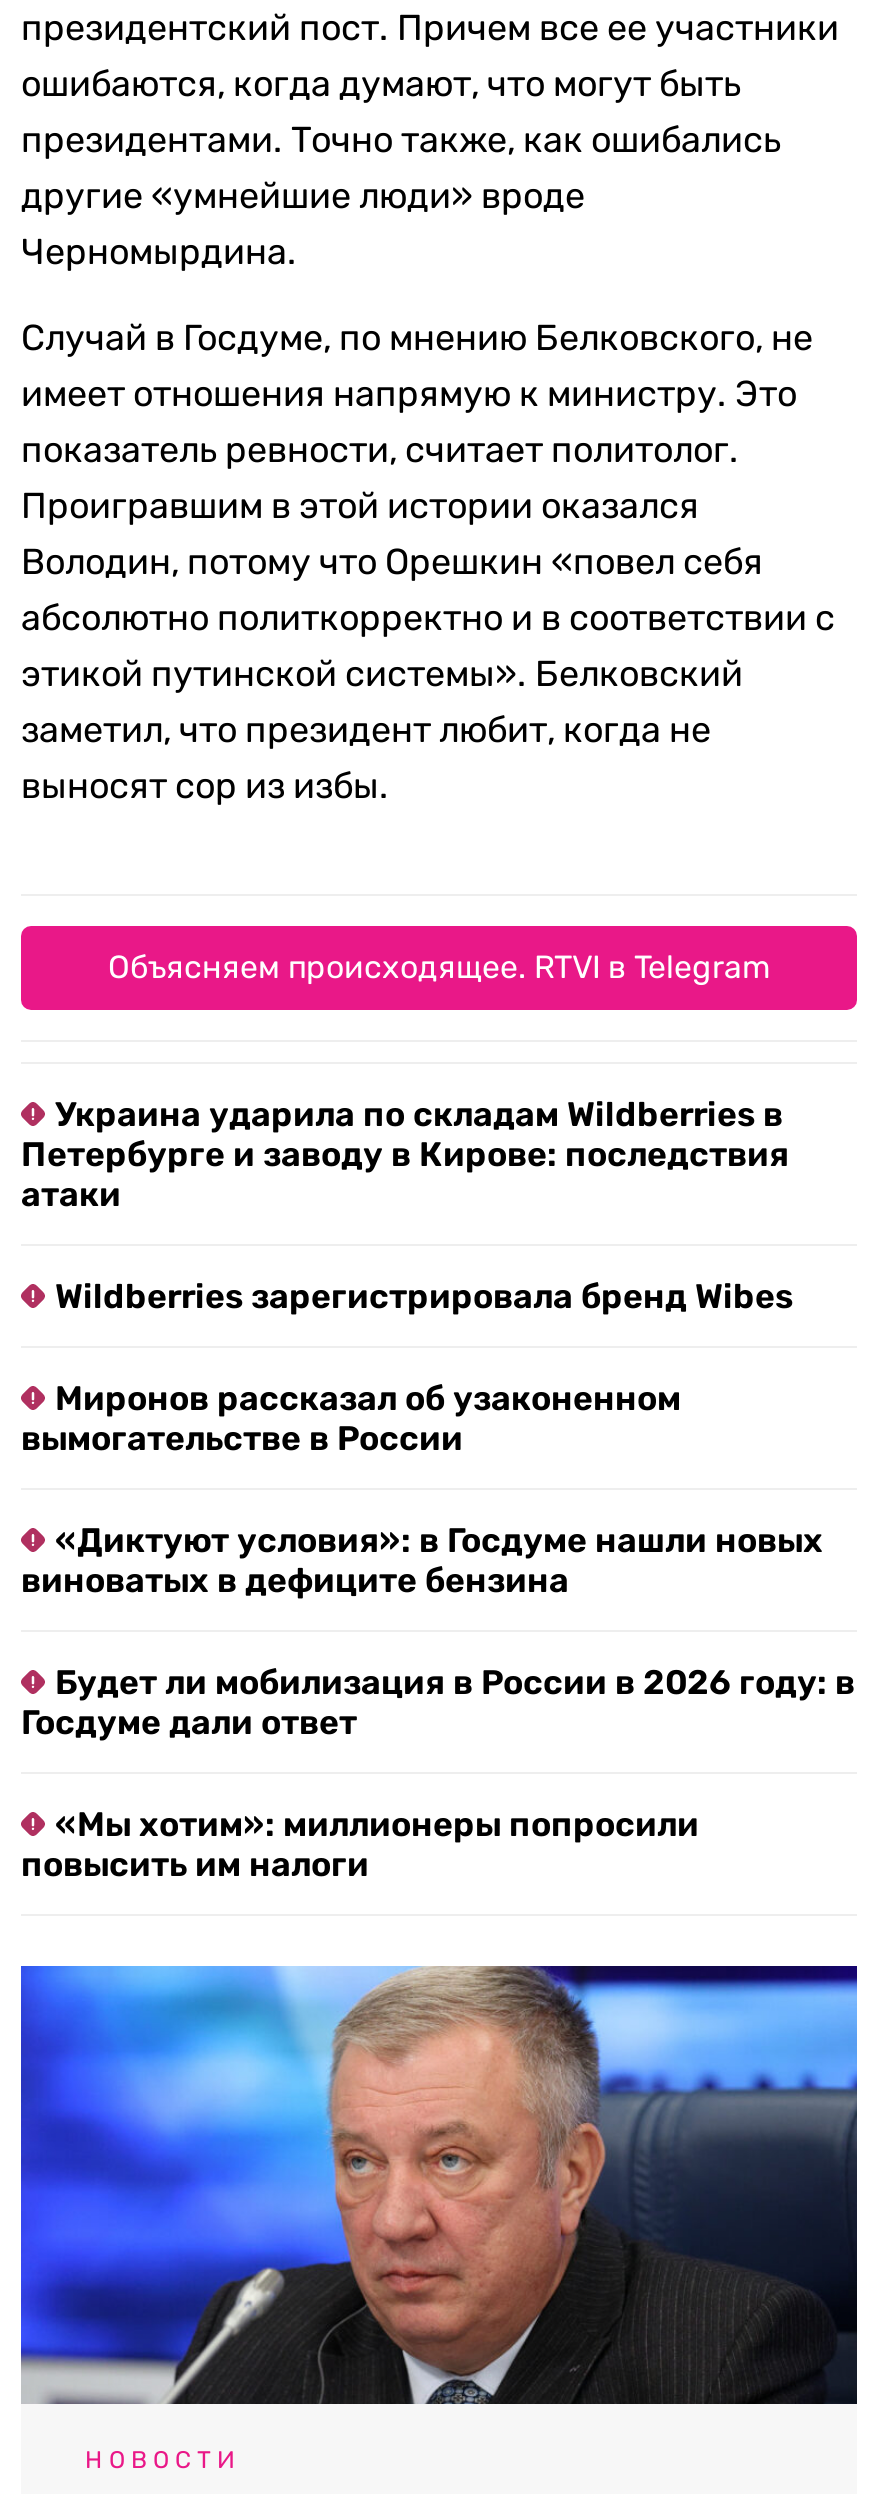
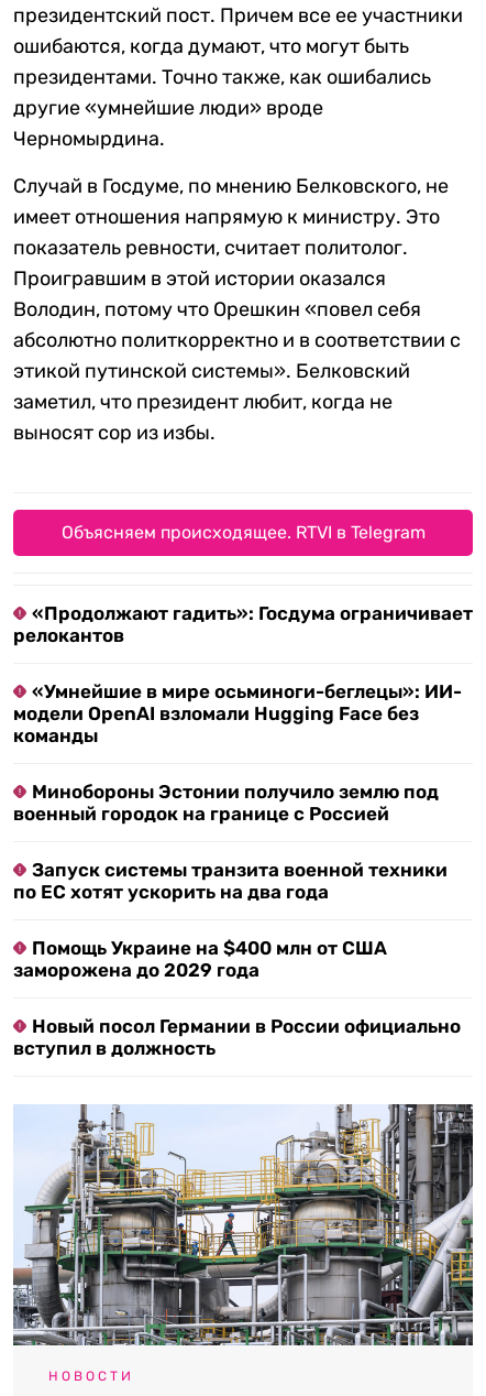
- Украина ударила по складам Wildberries в
- Петербурге и заводу в Кирове: последствия
- атаки
+ «Продолжают гадить»: Госдума ограничивает
+ релокантов

- Wildberries зарегистрировала бренд Wibes
+ «Умнейшие в мире осьминоги-беглецы»: ИИ-
+ модели OpenAI взломали Hugging Face без
+ команды

- Миронов рассказал об узаконенном
- вымогательстве в России
+ Минобороны Эстонии получило землю под
+ военный городок на границе с Россией

- «Диктуют условия»: в Госдуме нашли новых
- виноватых в дефиците бензина
+ Запуск системы транзита военной техники
+ по ЕС хотят ускорить на два года

- Будет ли мобилизация в России в 2026 году: в
- Госдуме дали ответ
+ Помощь Украине на $400 млн от США
+ заморожена до 2029 года

- «Мы хотим»: миллионеры попросили
- повысить им налоги
+ Новый посол Германии в России официально
+ вступил в должность

- [image]
+ [image]
